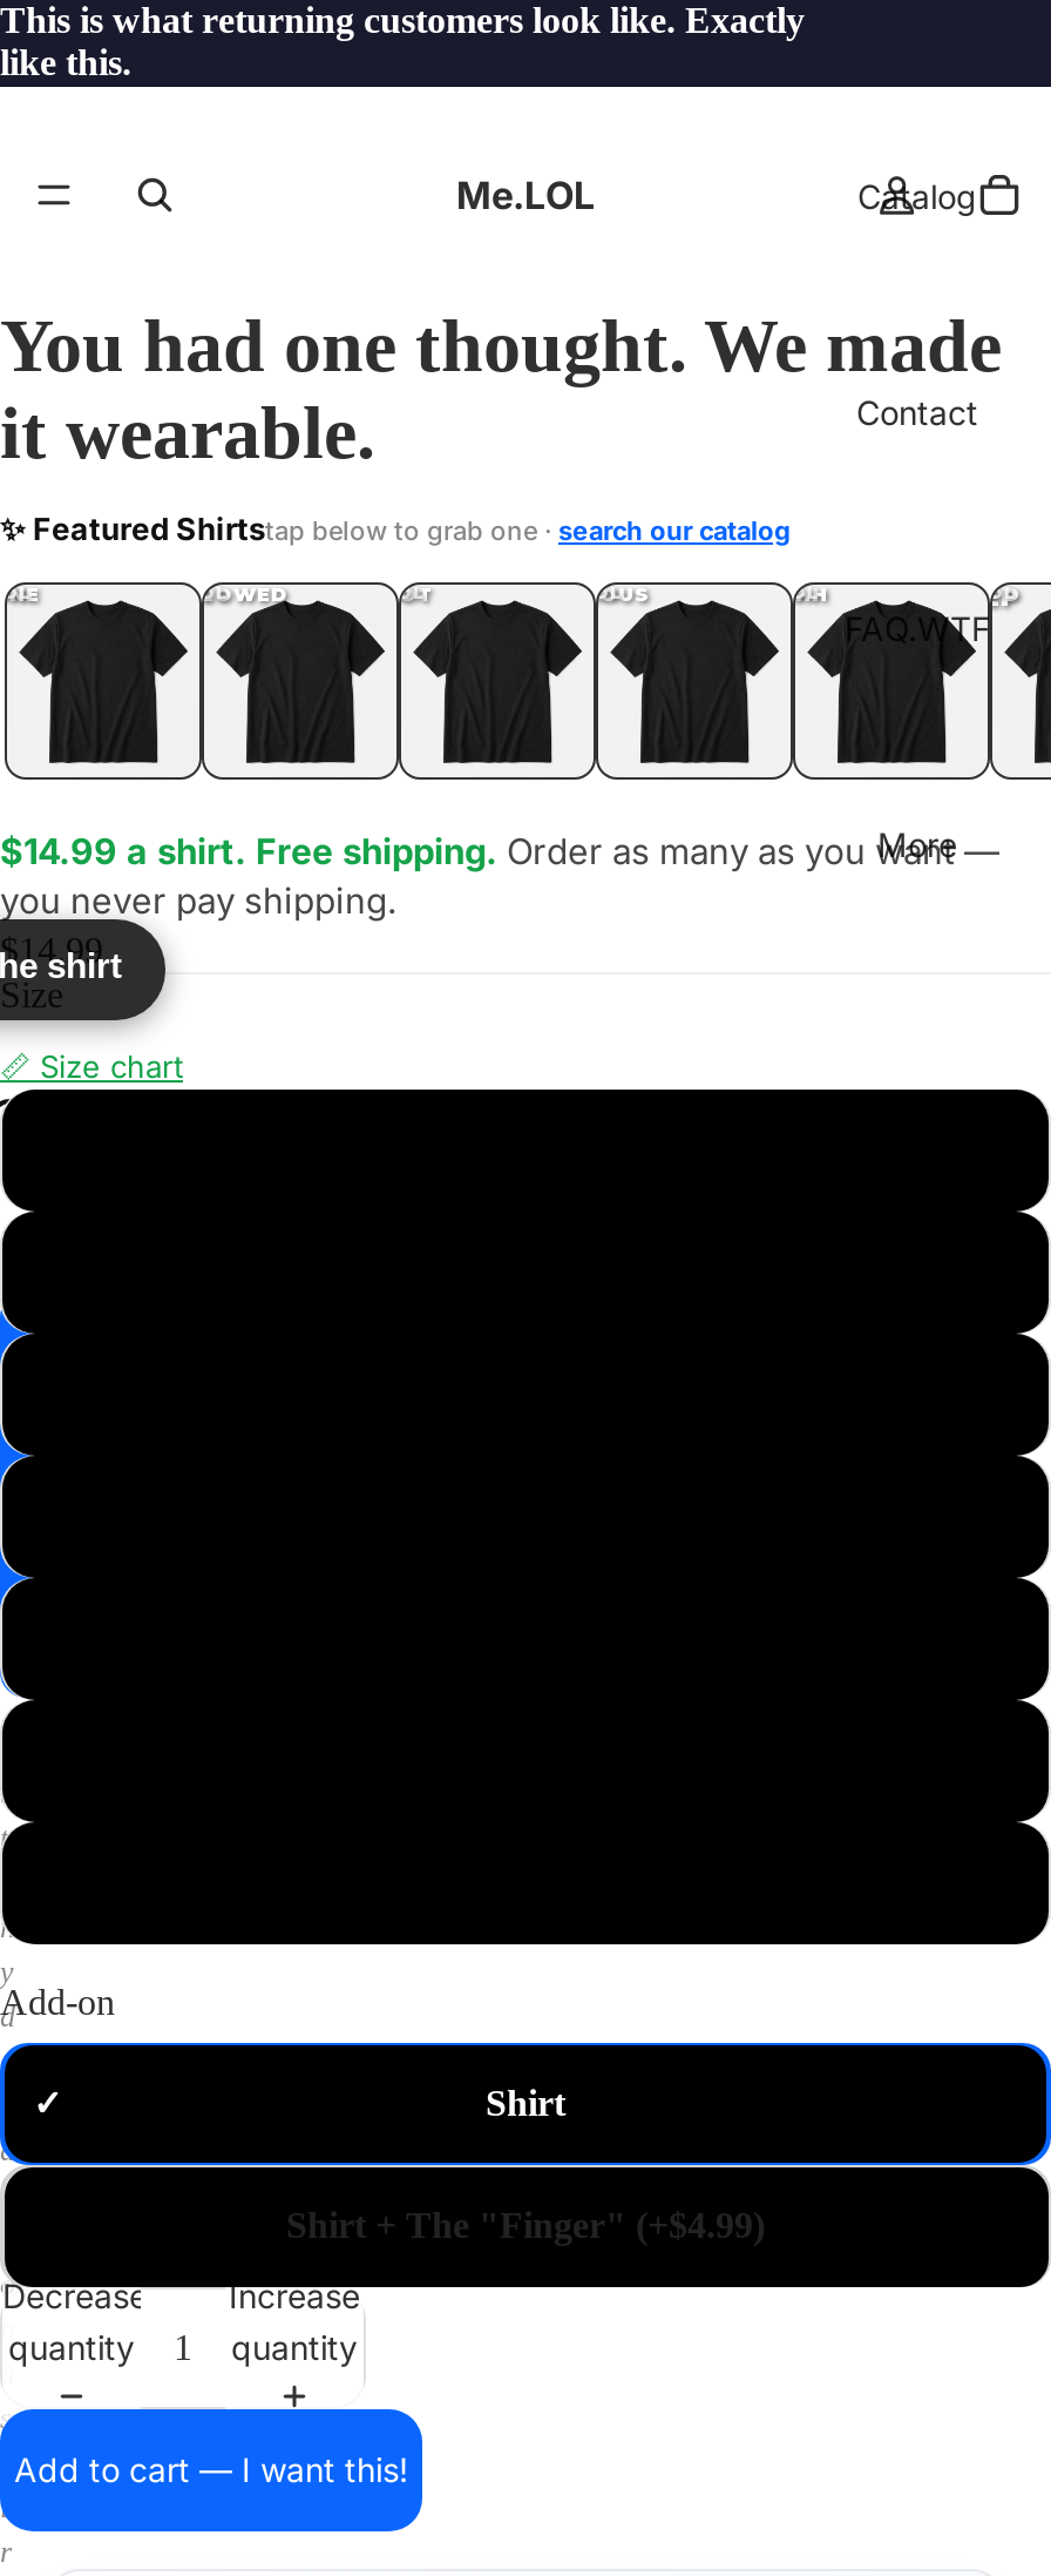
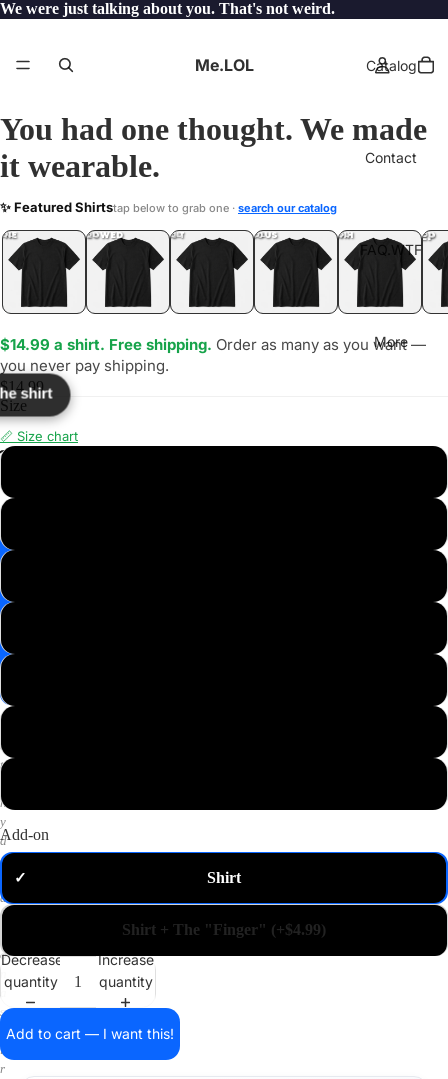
- This is what returning customers look like. Exactly
- like this.
+ We were just talking about you. That's not weird.
